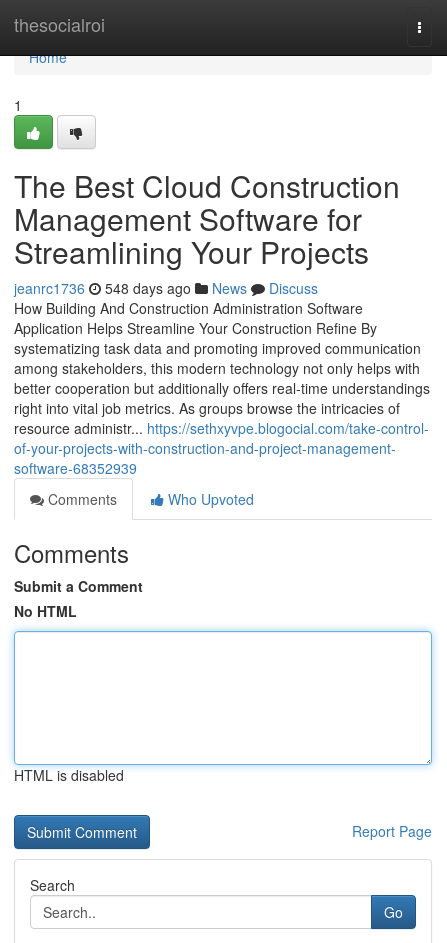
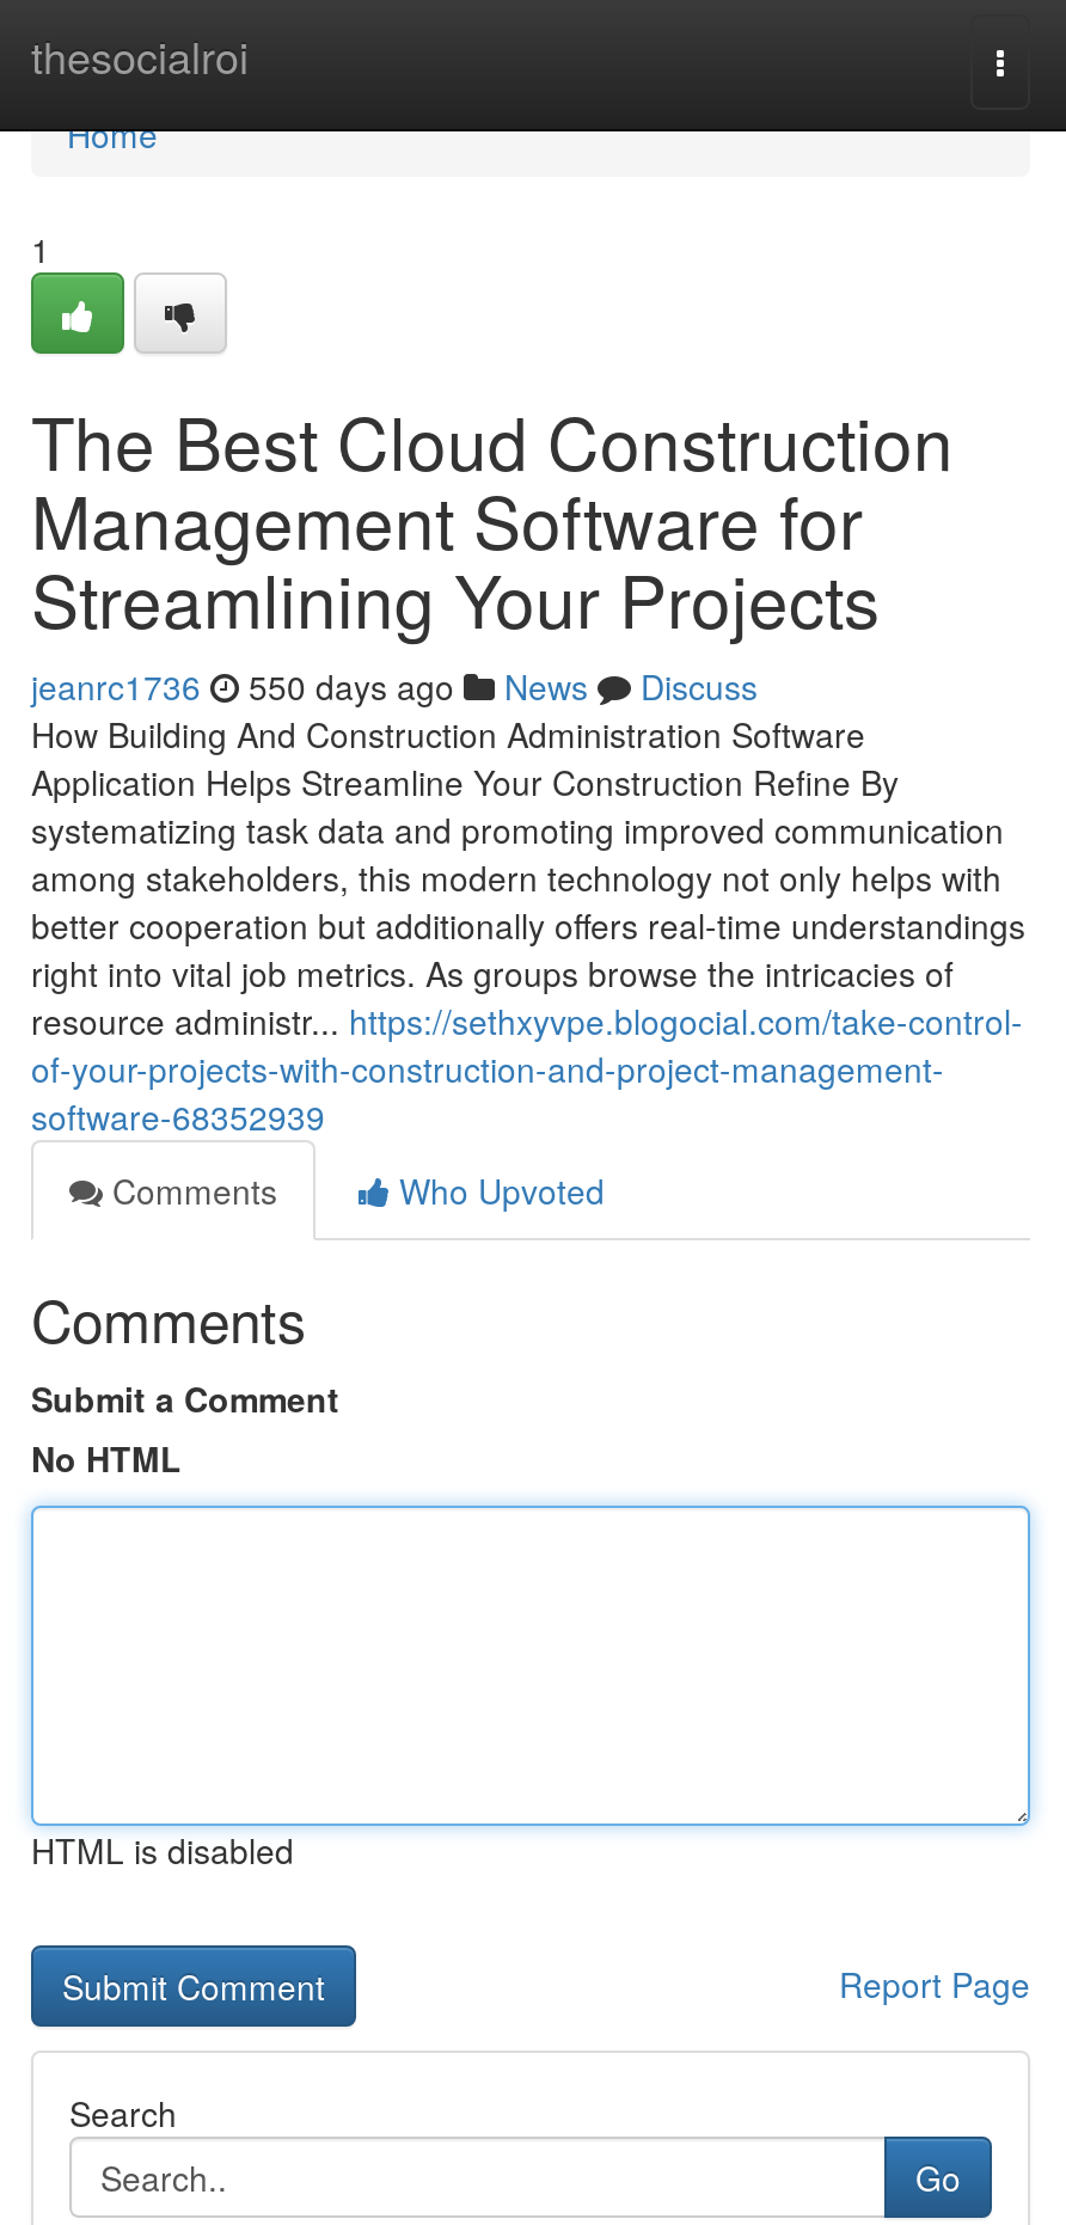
- jeanrc1736 548 days ago News Discuss
+ jeanrc1736 550 days ago News Discuss
